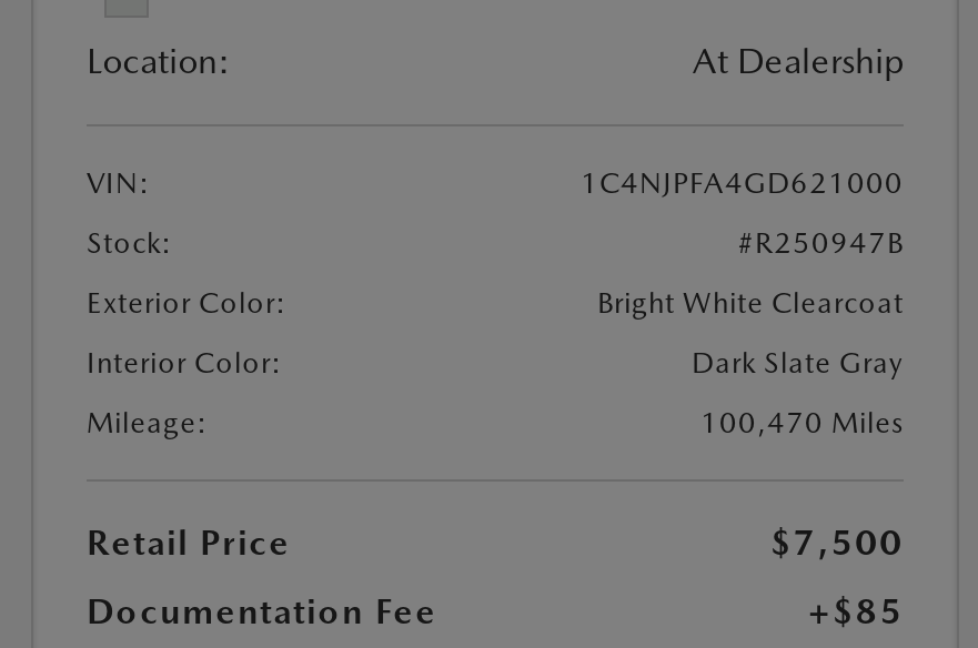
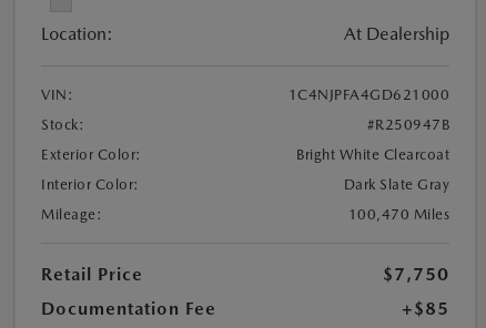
- $7,500
+ $7,750
